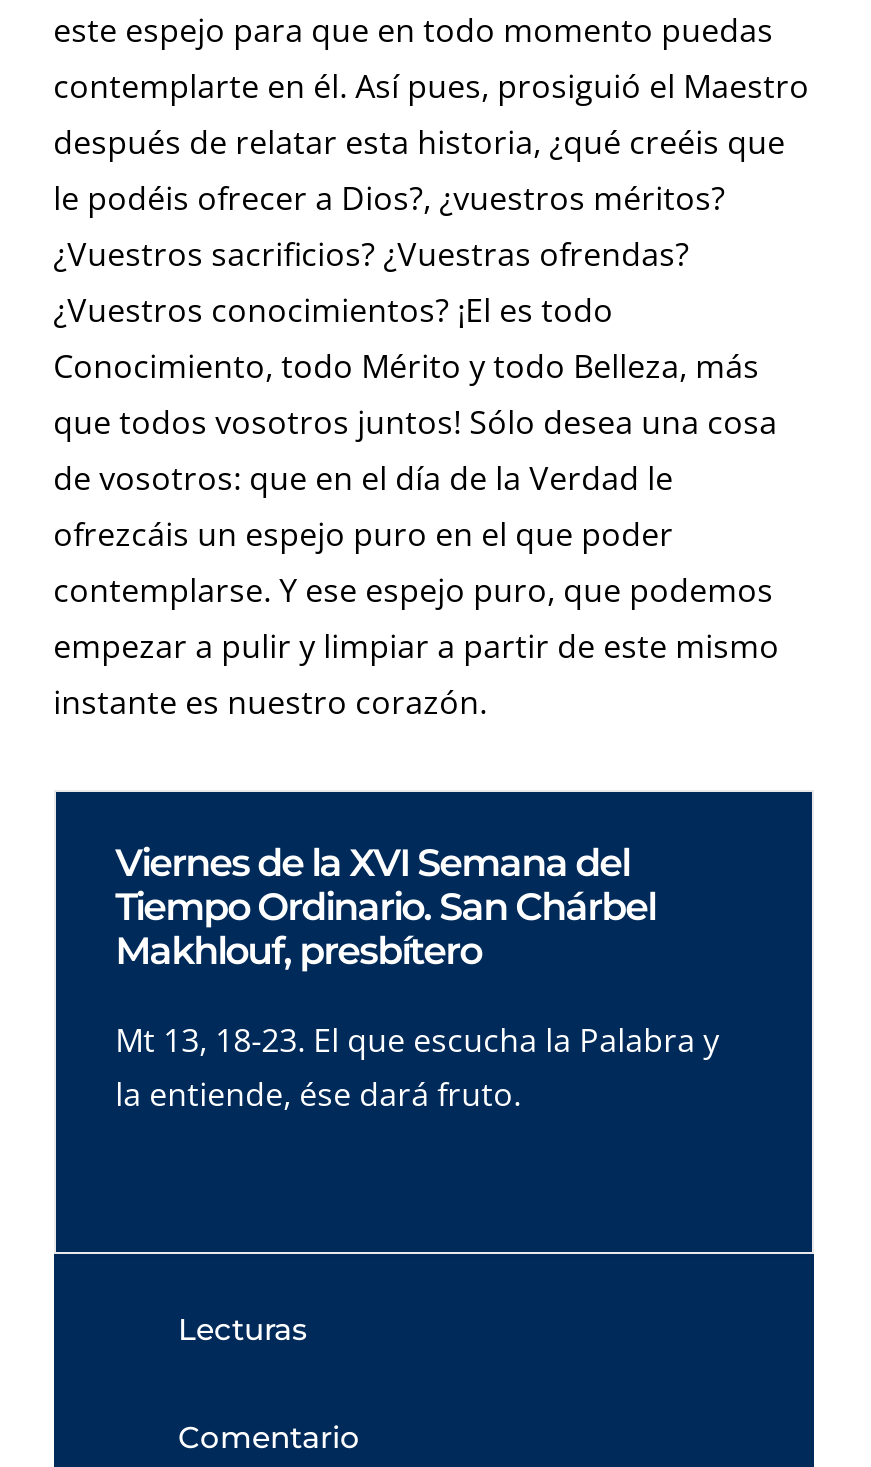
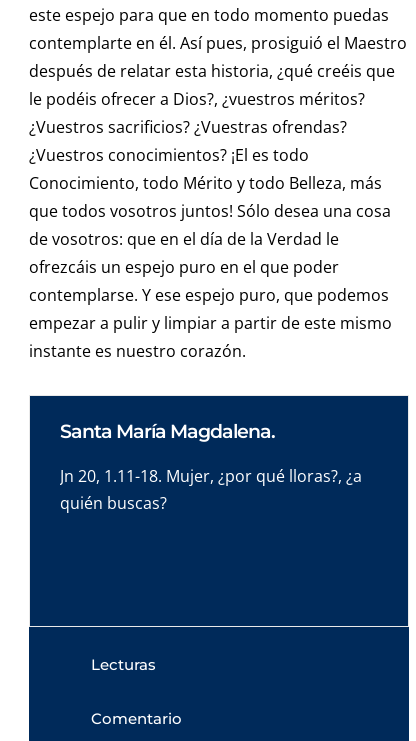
- Viernes de la XVI Semana del
- Tiempo Ordinario. San Chárbel
- Makhlouf, presbítero
+ Santa María Magdalena.

- Mt 13, 18-23. El que escucha la Palabra y
- la entiende, ése dará fruto.
+ Jn 20, 1.11-18. Mujer, ¿por qué lloras?, ¿a
+ quién buscas?
